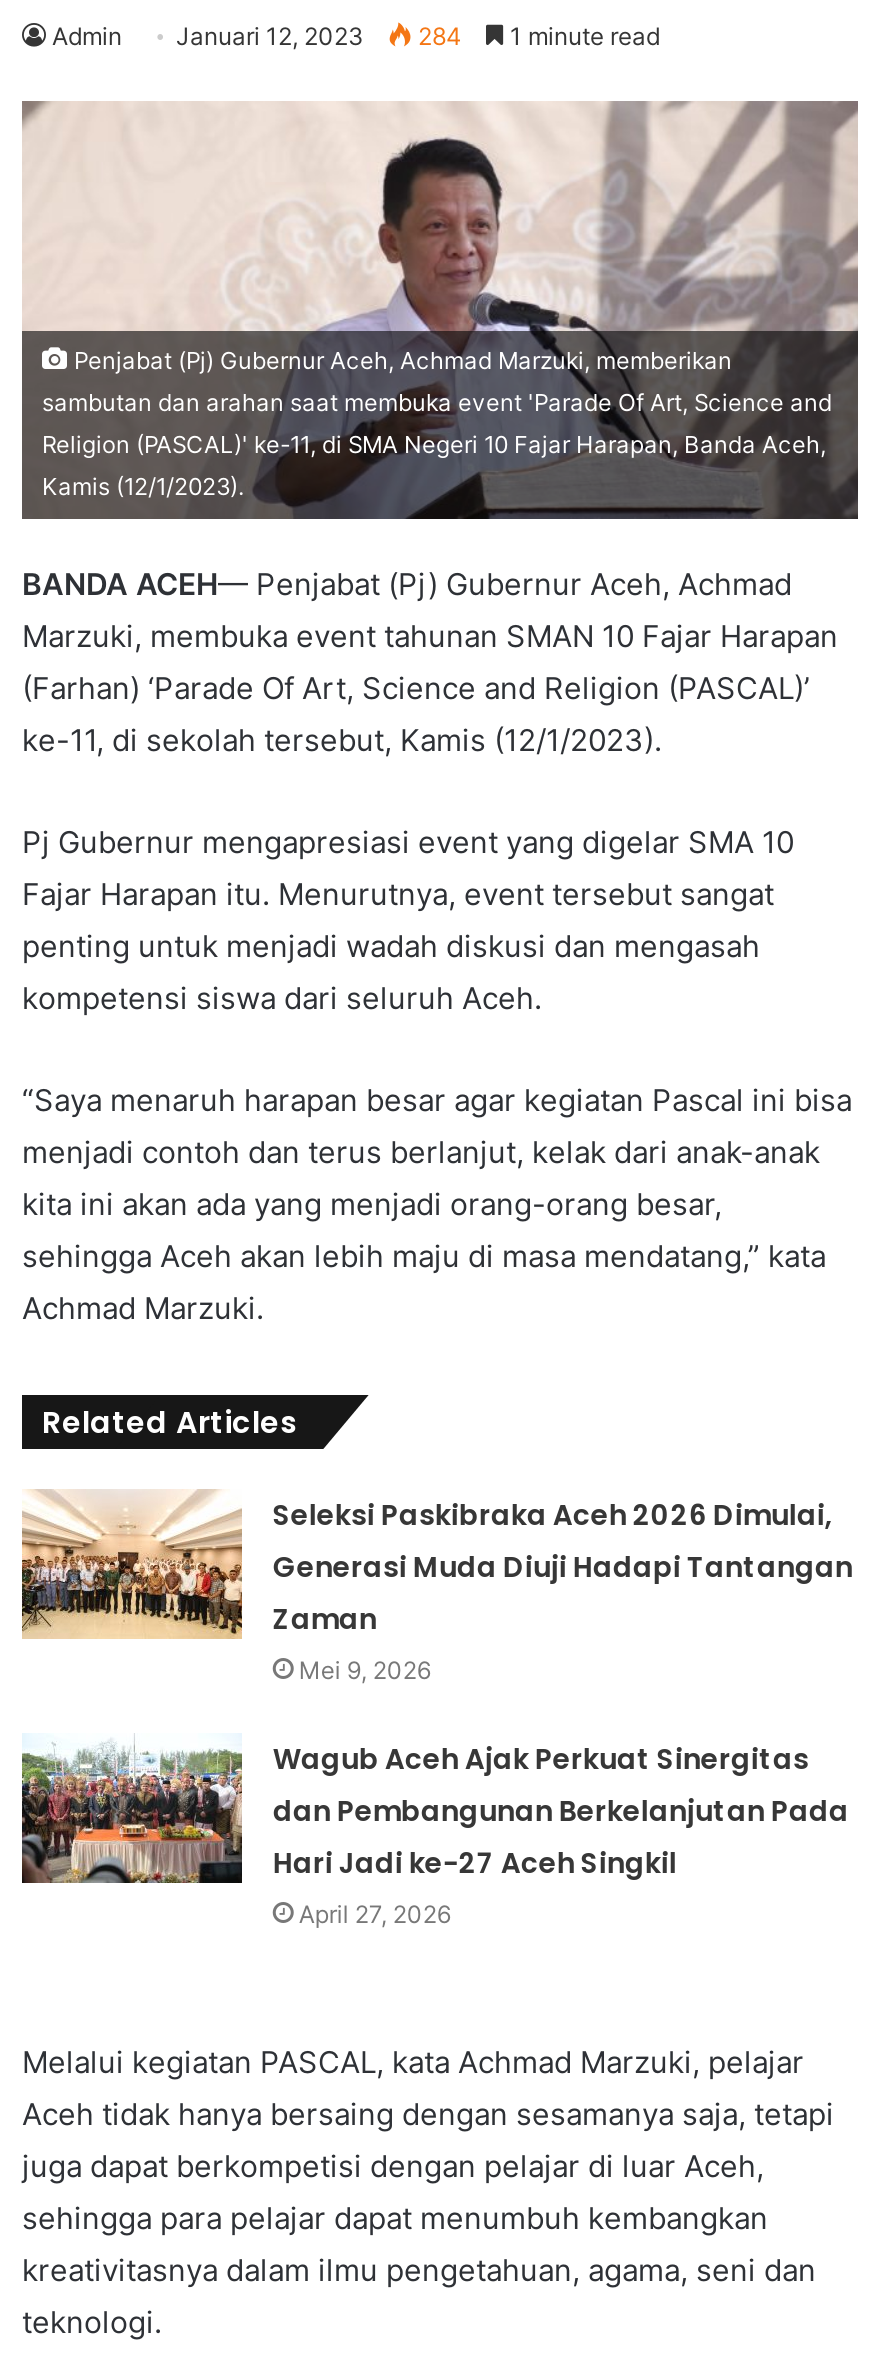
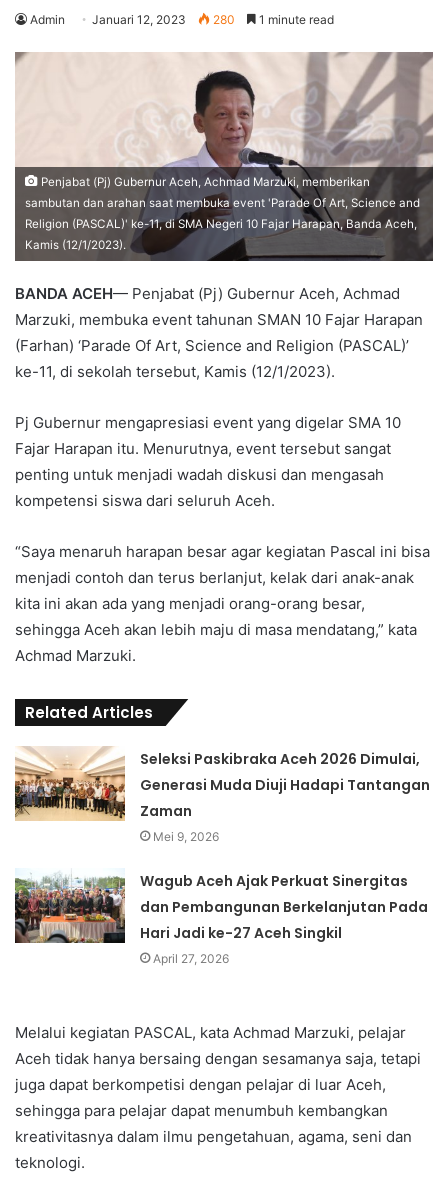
- Admin Januari 12, 2023 284 1 minute read
+ Admin Januari 12, 2023 280 1 minute read
